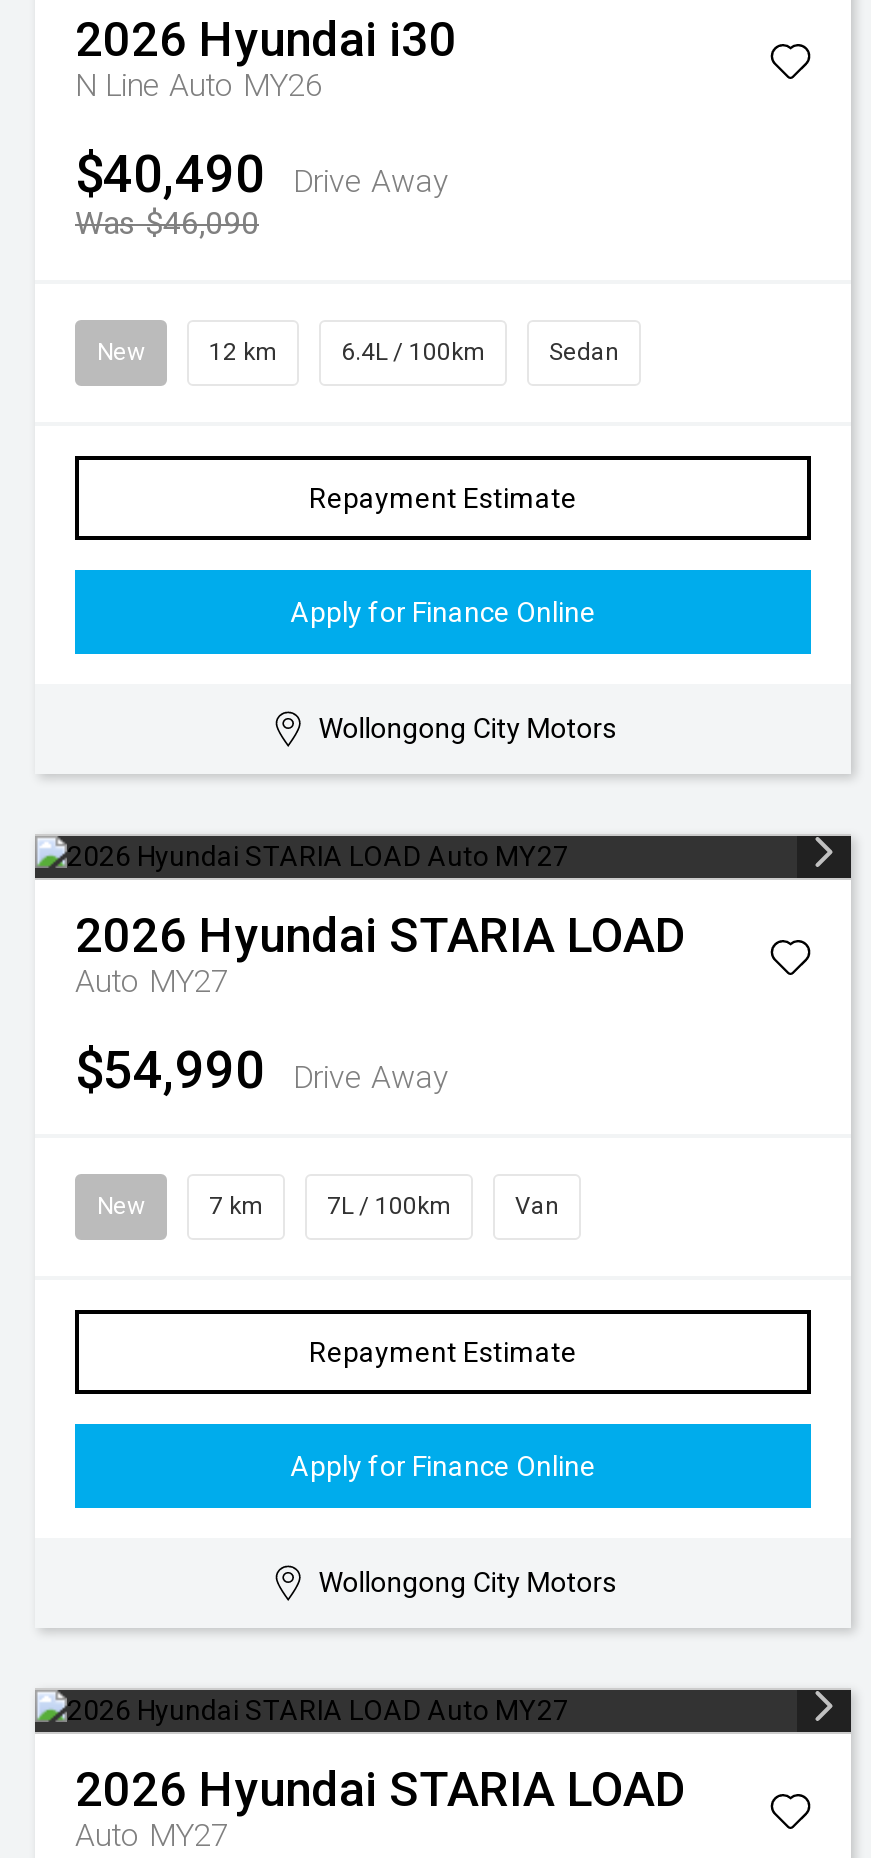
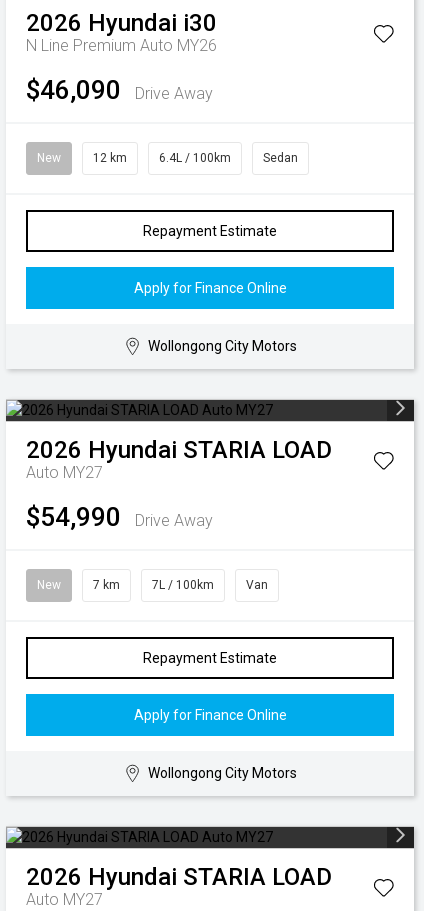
- N Line Auto MY26
+ N Line Premium Auto MY26

- $40,490 Drive Away
+ $46,090 Drive Away

- Was $46,090
